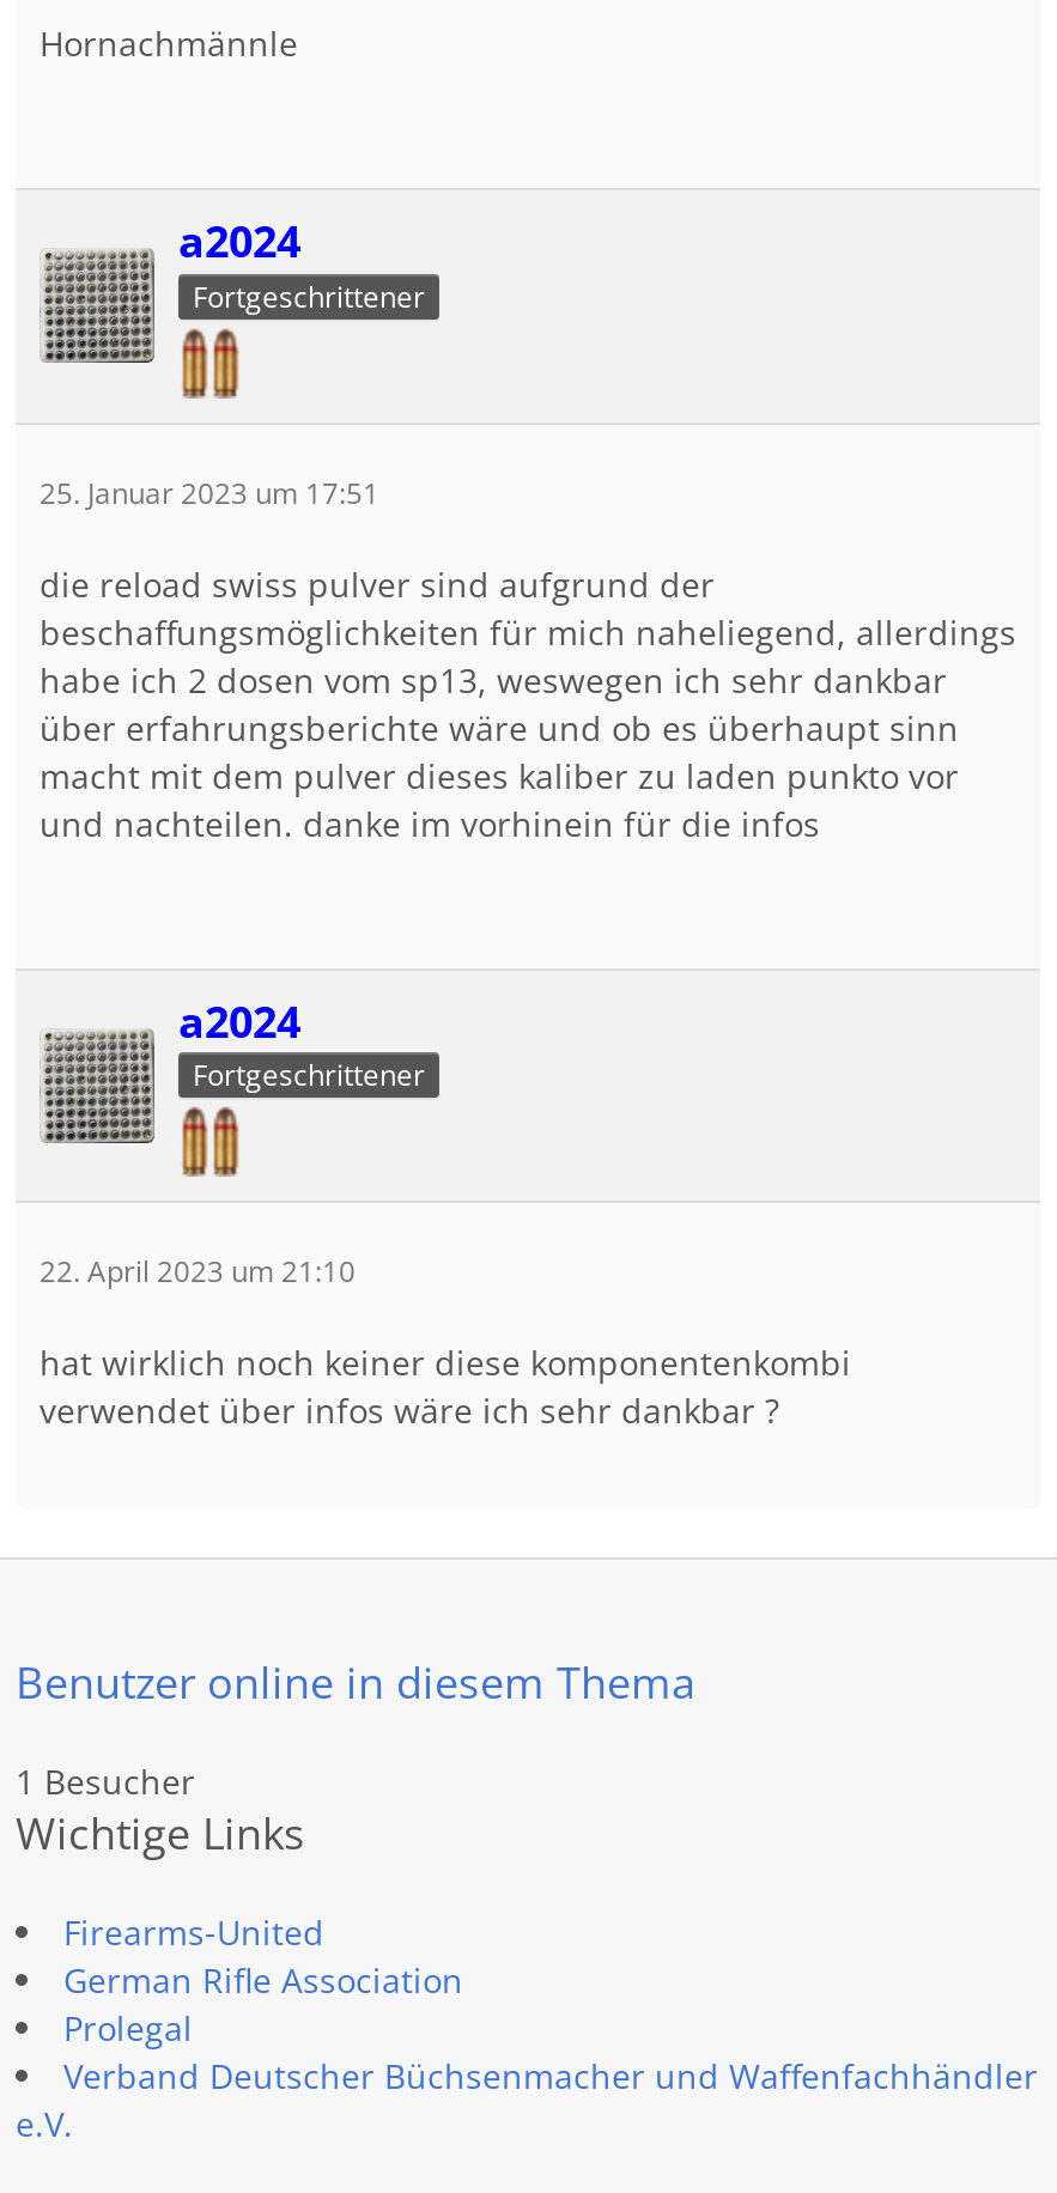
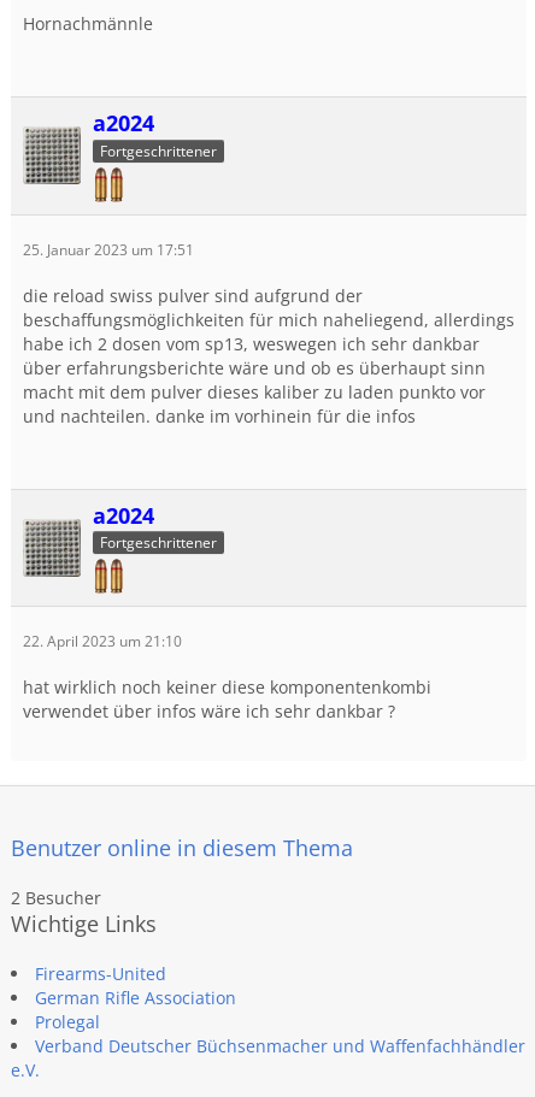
- 1 Besucher
+ 2 Besucher
